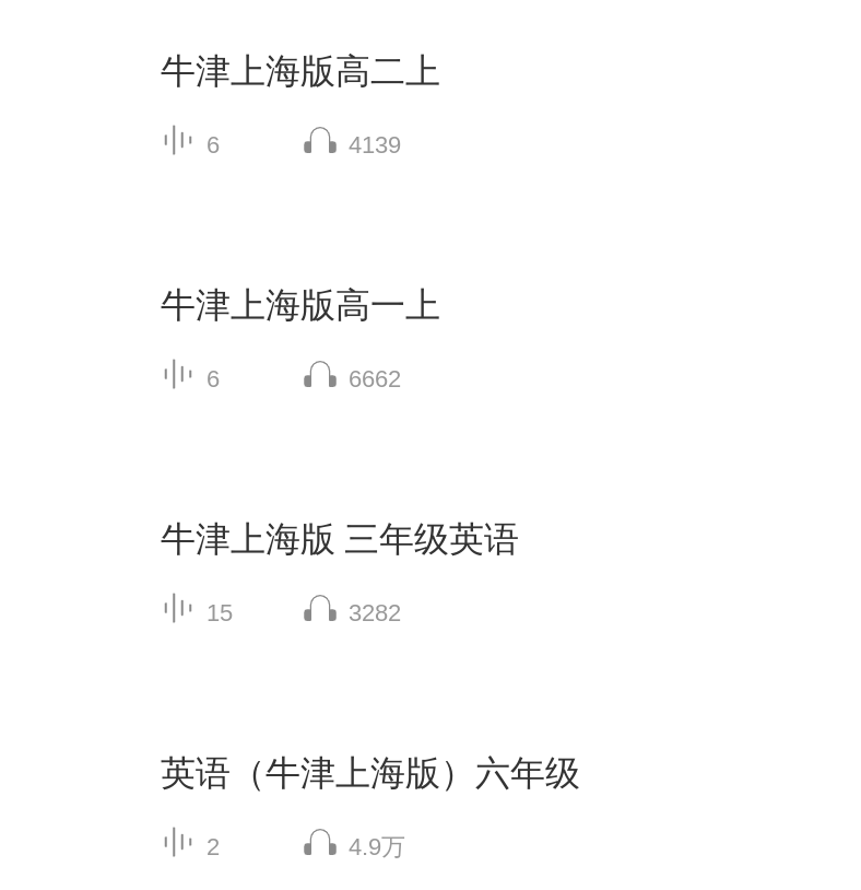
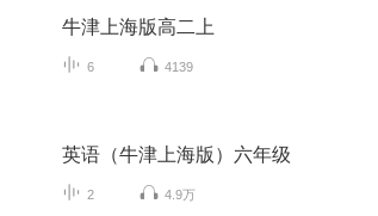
- 牛津上海版高一上
- 6
- 6662

- 牛津上海版 三年级英语
- 15
- 3282
